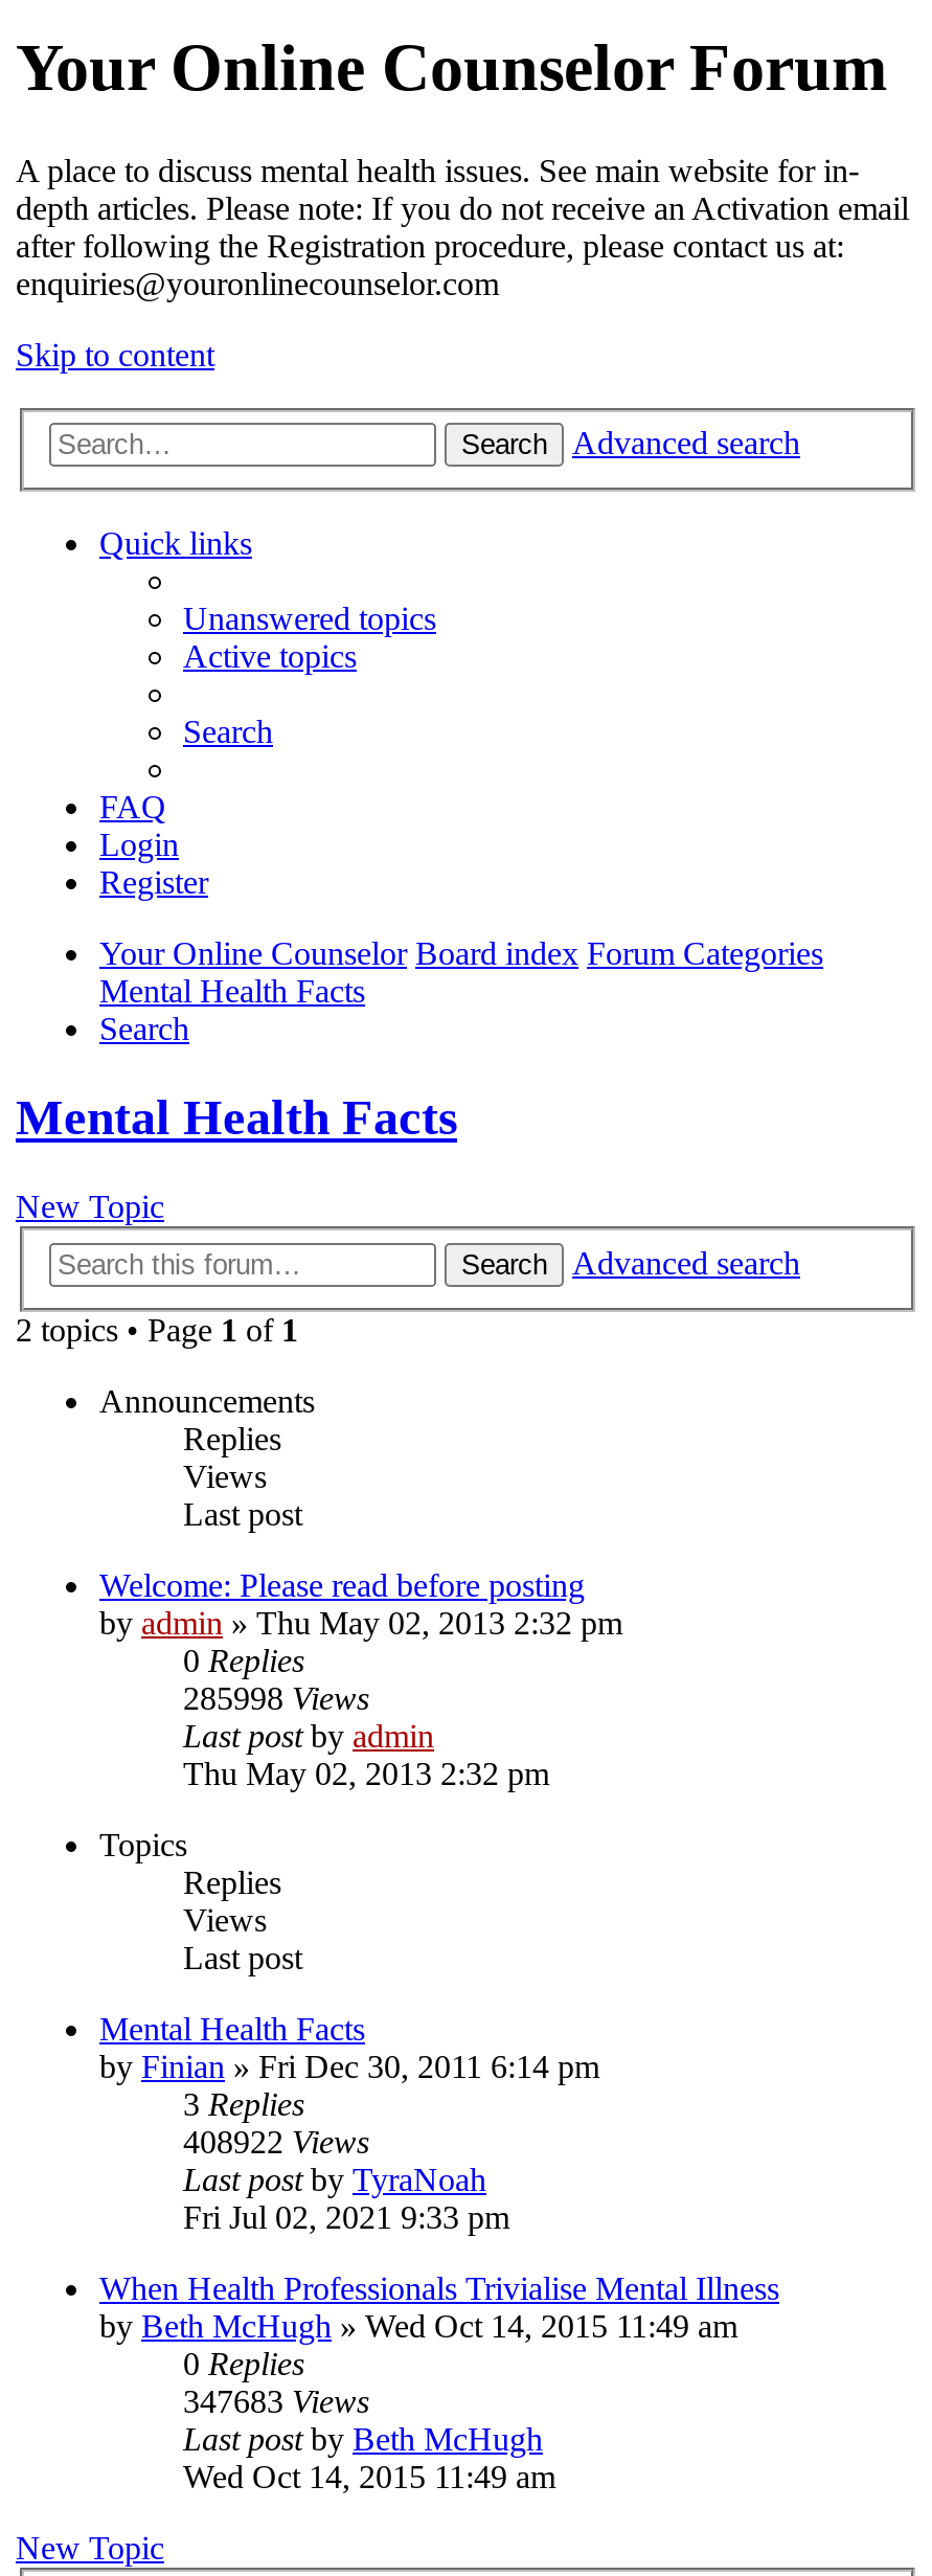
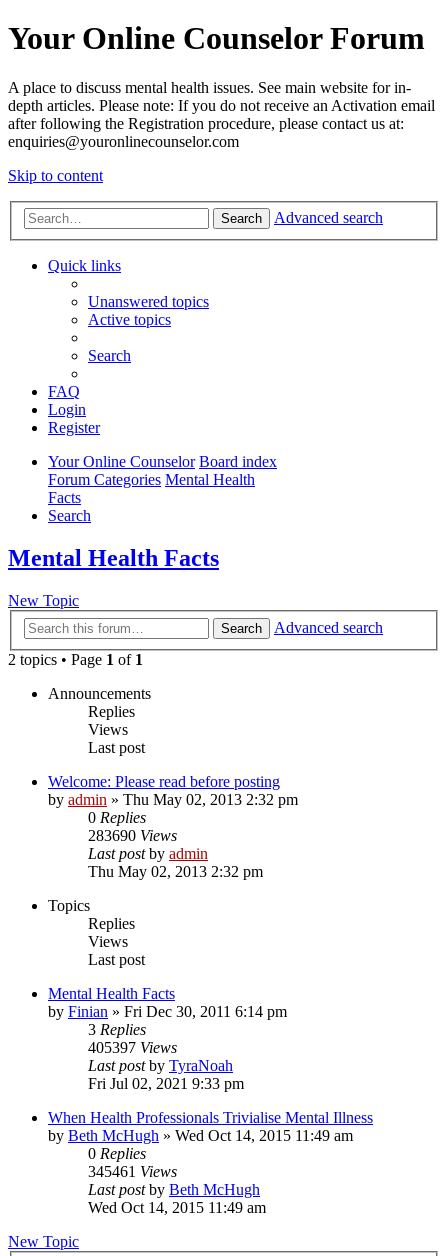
- 285998 Views
+ 283690 Views

- 408922 Views
+ 405397 Views

- 347683 Views
+ 345461 Views
